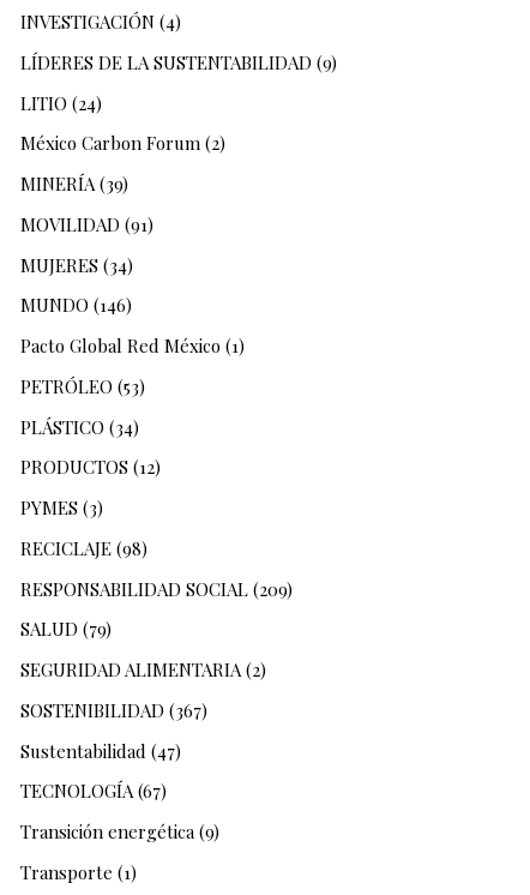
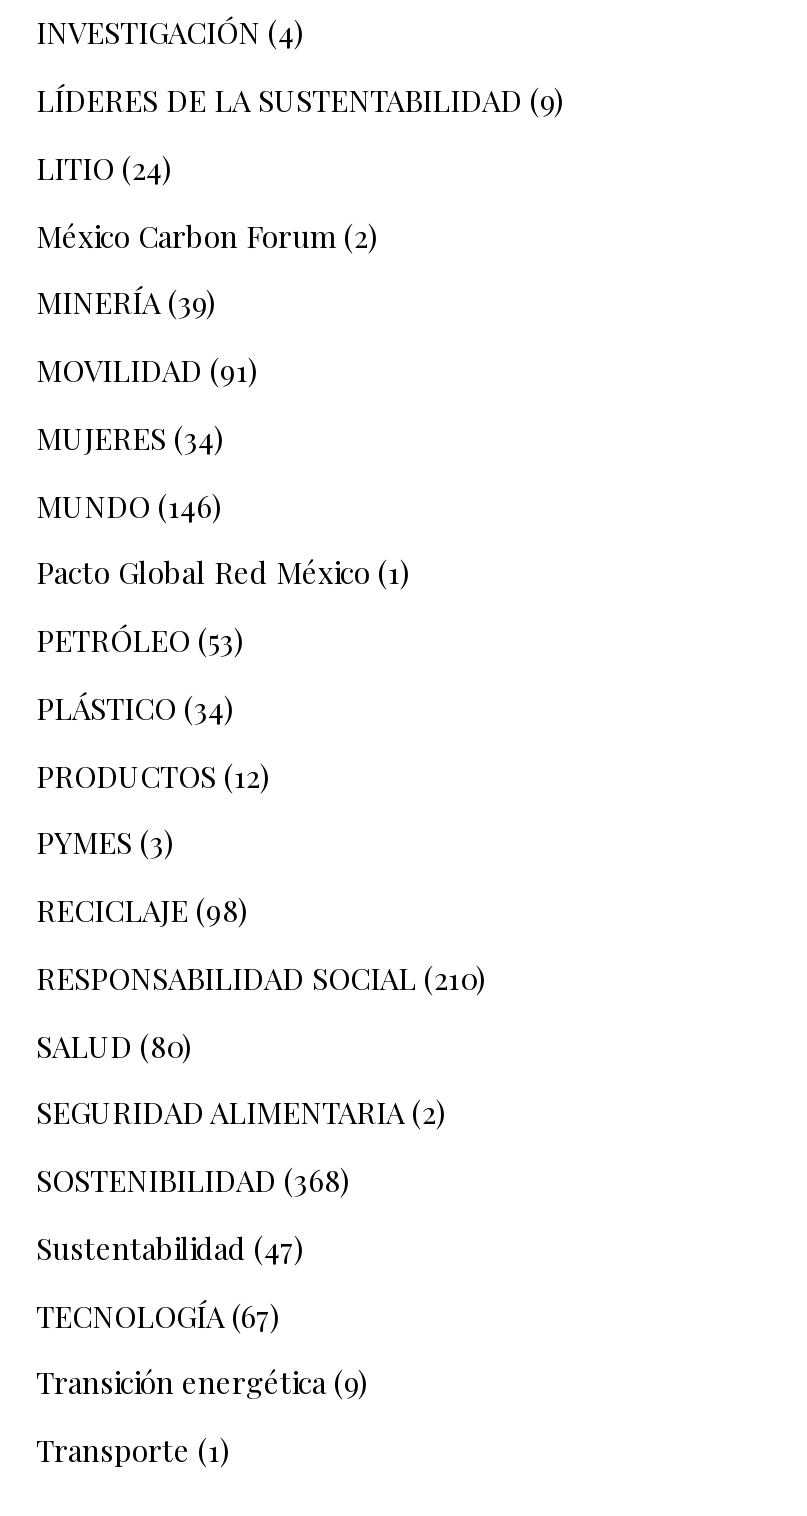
- RESPONSABILIDAD SOCIAL (209)
+ RESPONSABILIDAD SOCIAL (210)

- SALUD (79)
+ SALUD (80)

- SOSTENIBILIDAD (367)
+ SOSTENIBILIDAD (368)
